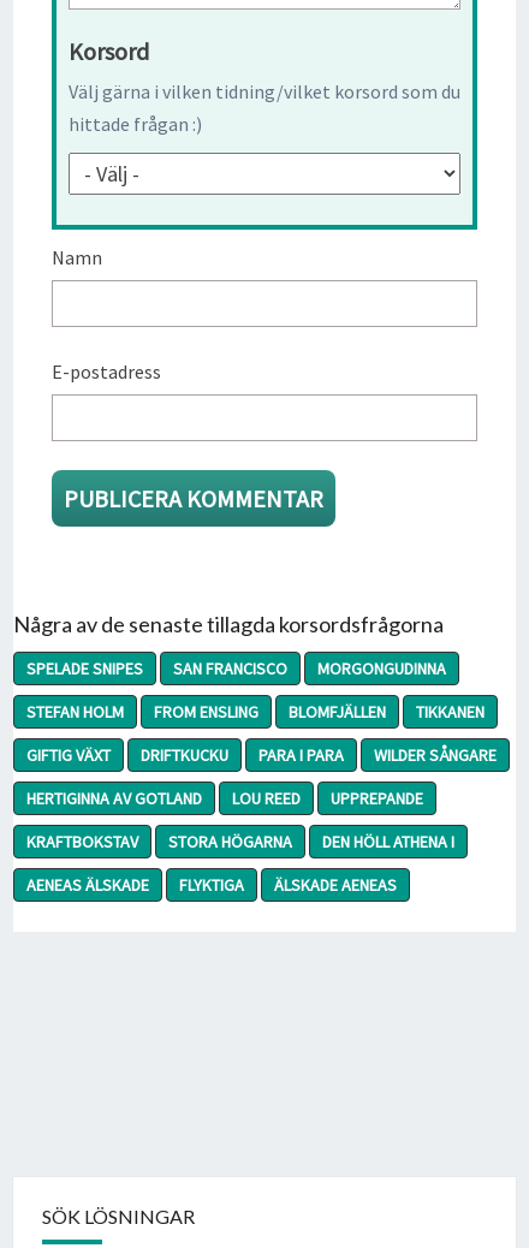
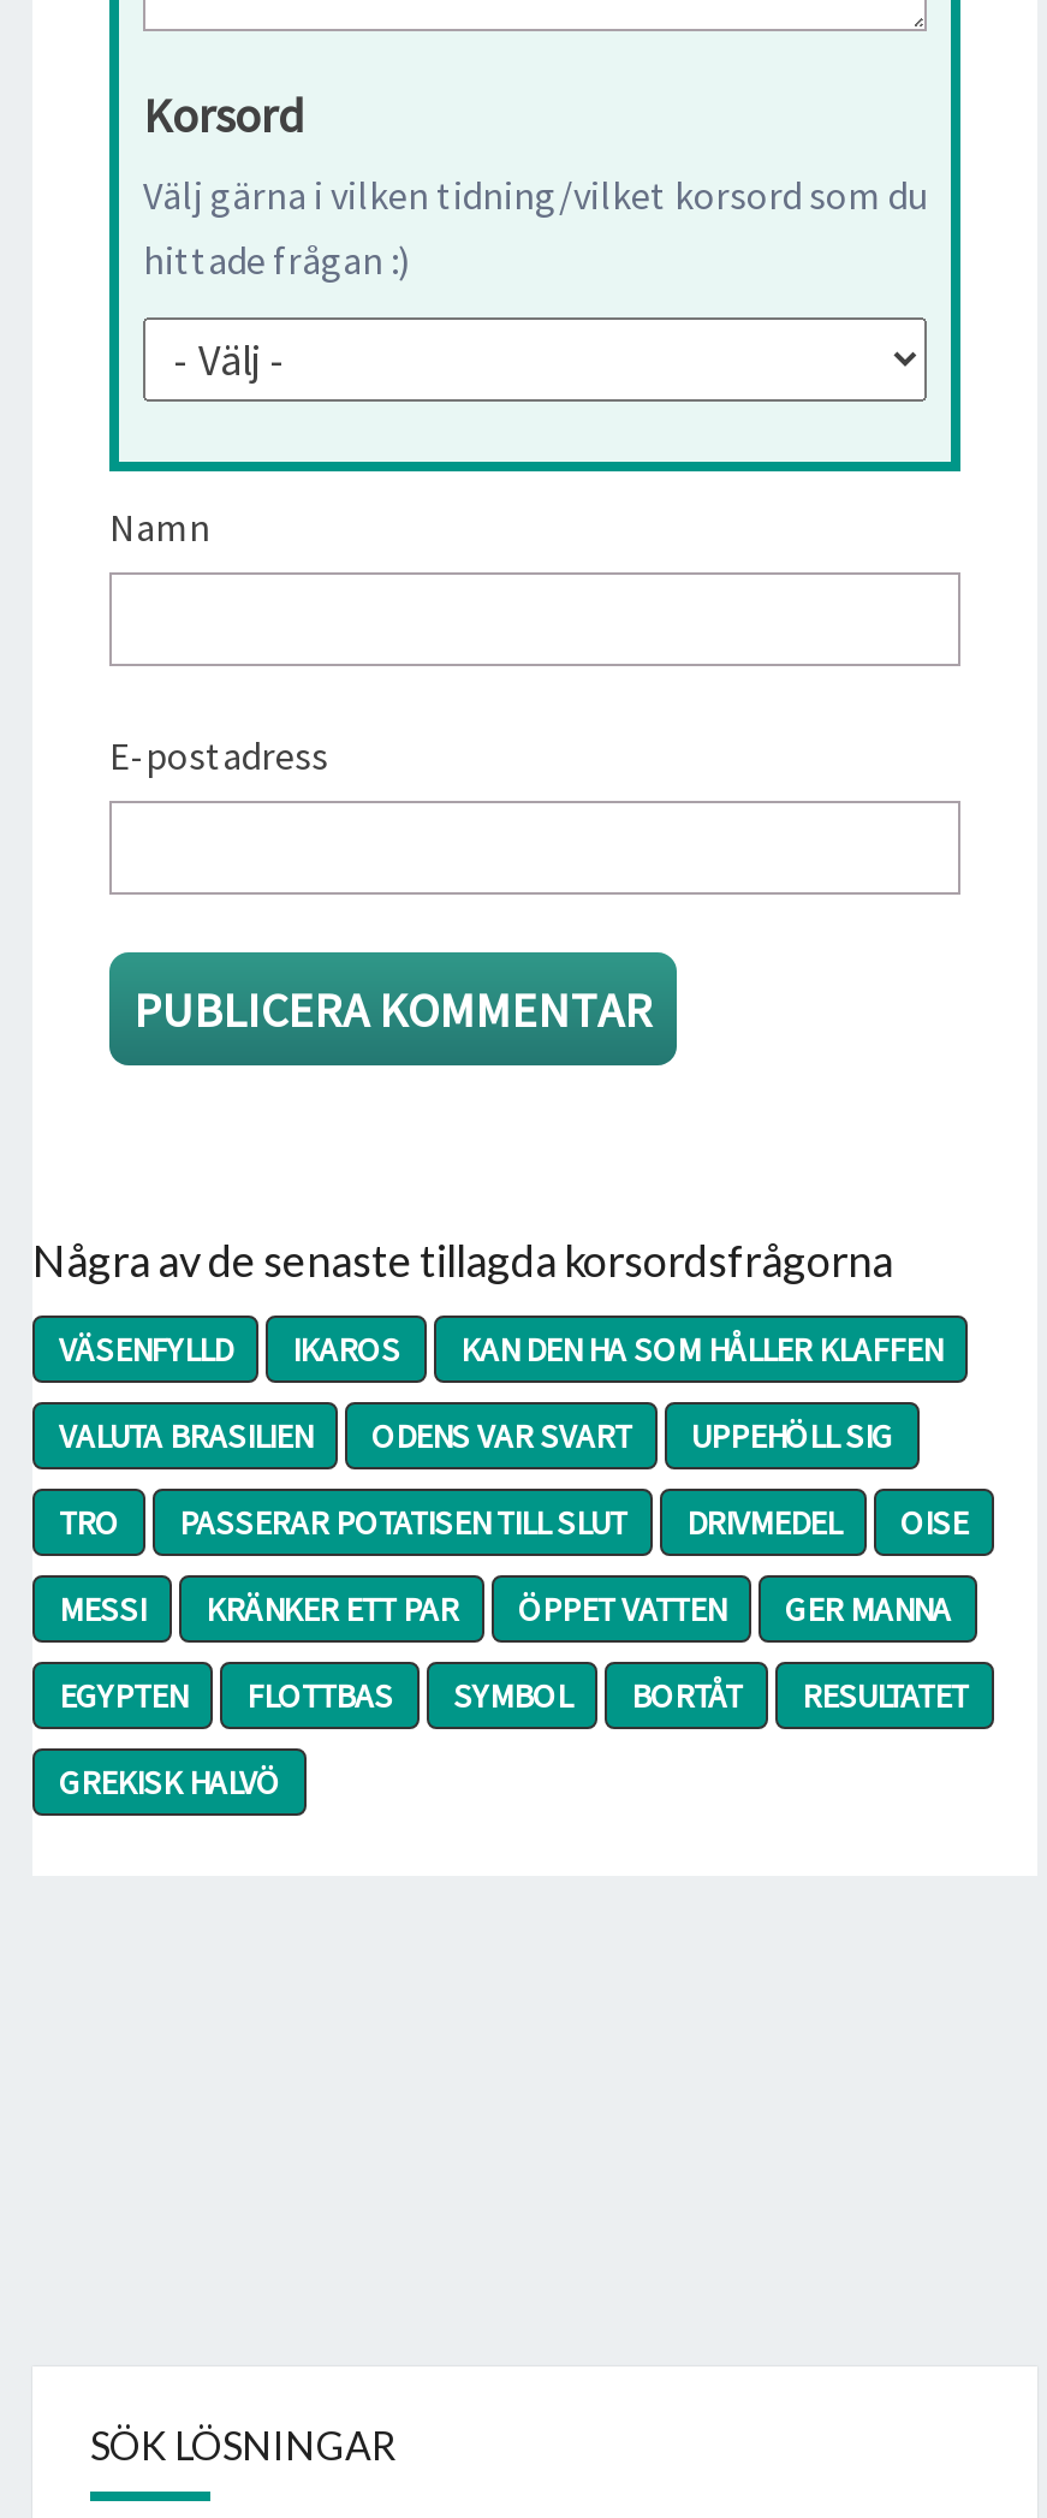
- SPELADE SNIPES
- SAN FRANCISCO
- MORGONGUDINNA
+ VÄSENFYLLD
+ IKAROS
+ KAN DEN HA SOM HÅLLER KLAFFEN

- STEFAN HOLM
- FROM ENSLING
- BLOMFJÄLLEN
- TIKKANEN
+ VALUTA BRASILIEN
+ ODENS VAR SVART
+ UPPEHÖLL SIG

- GIFTIG VÄXT
- DRIFTKUCKU
- PARA I PARA
- WILDER SÅNGARE
+ TRO
+ PASSERAR POTATISEN TILL SLUT
+ DRIVMEDEL
+ OISE

- HERTIGINNA AV GOTLAND
- LOU REED
- UPPREPANDE
+ MESSI
+ KRÄNKER ETT PAR
+ ÖPPET VATTEN
+ GER MANNA

- KRAFTBOKSTAV
- STORA HÖGARNA
- DEN HÖLL ATHENA I
+ EGYPTEN
+ FLOTTBAS
+ SYMBOL
+ BORTÅT
+ RESULTATET

- AENEAS ÄLSKADE
- FLYKTIGA
- ÄLSKADE AENEAS
+ GREKISK HALVÖ
